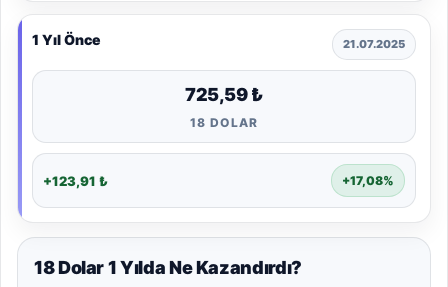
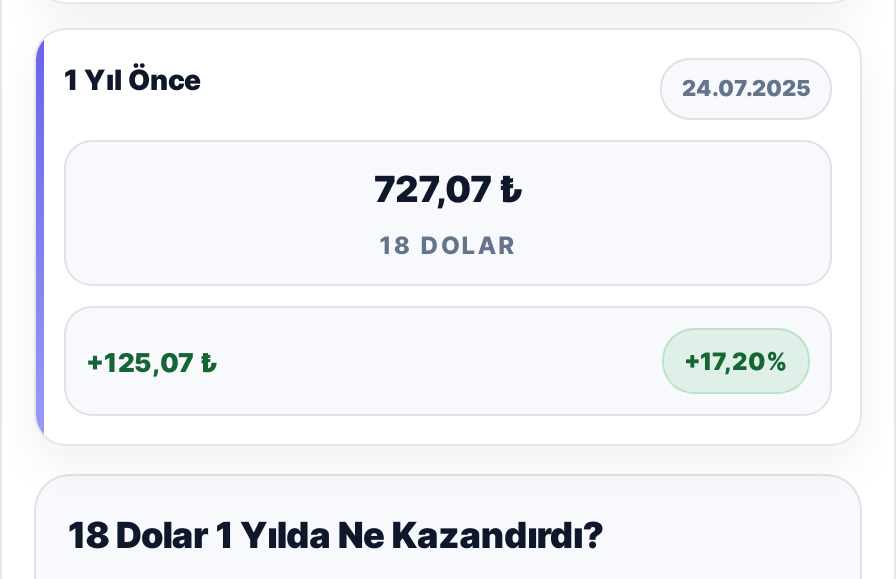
- 21.07.2025
+ 24.07.2025

- 725,59 ₺
+ 727,07 ₺

- +123,91 ₺
+ +125,07 ₺

- +17,08%
+ +17,20%
